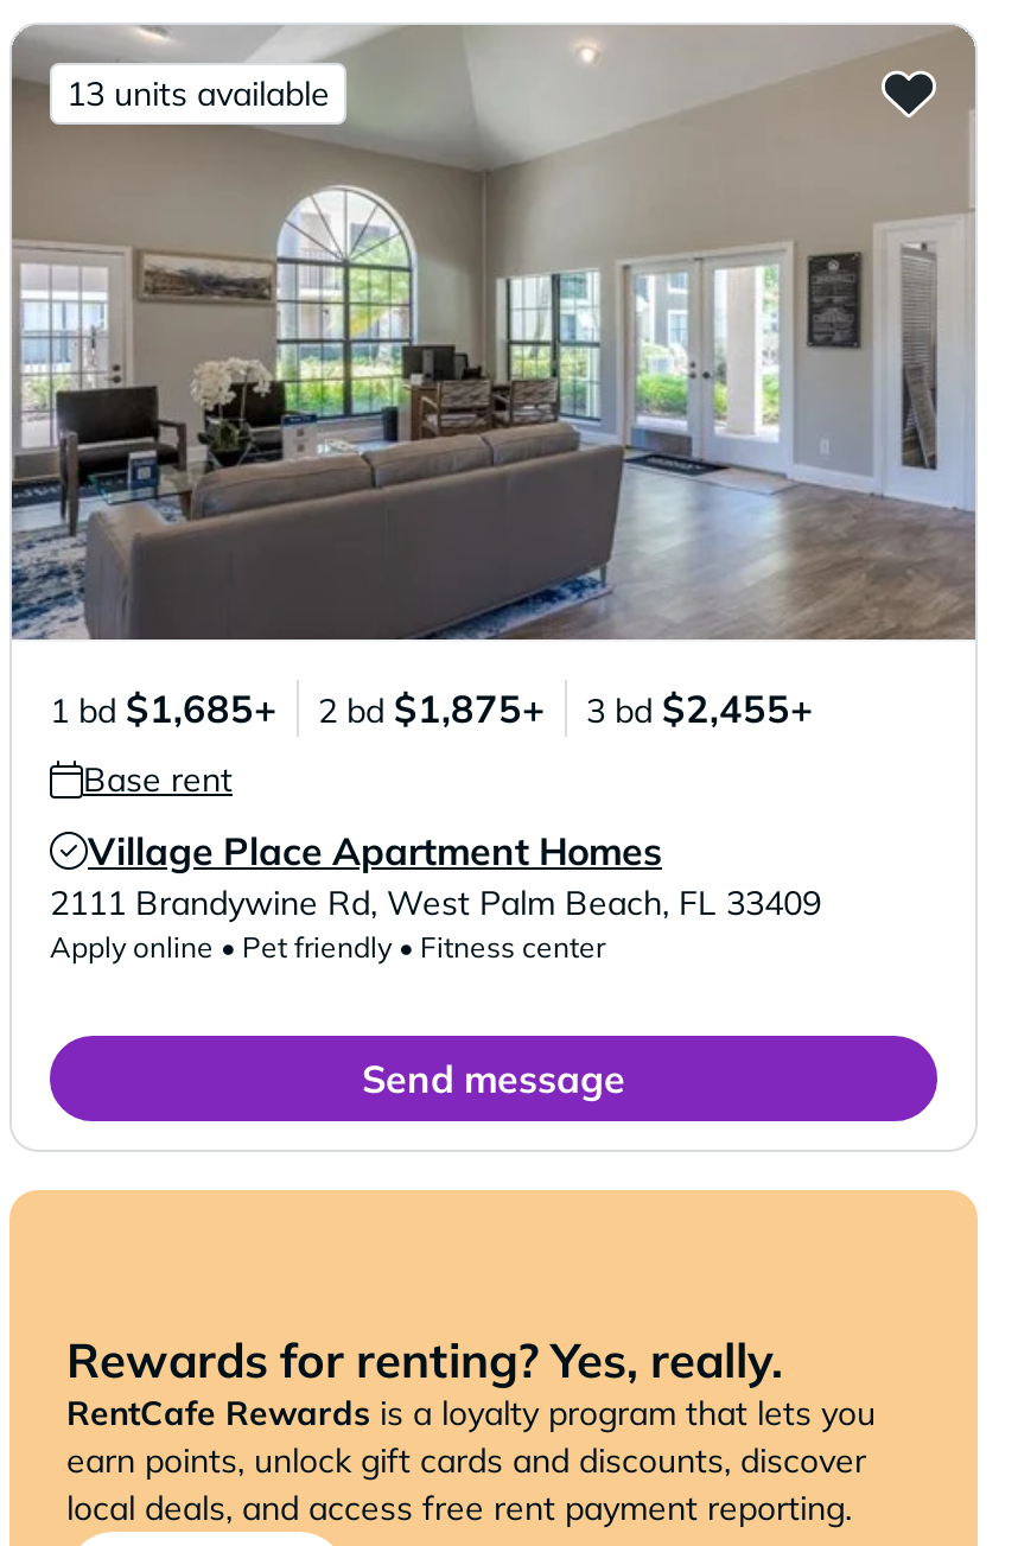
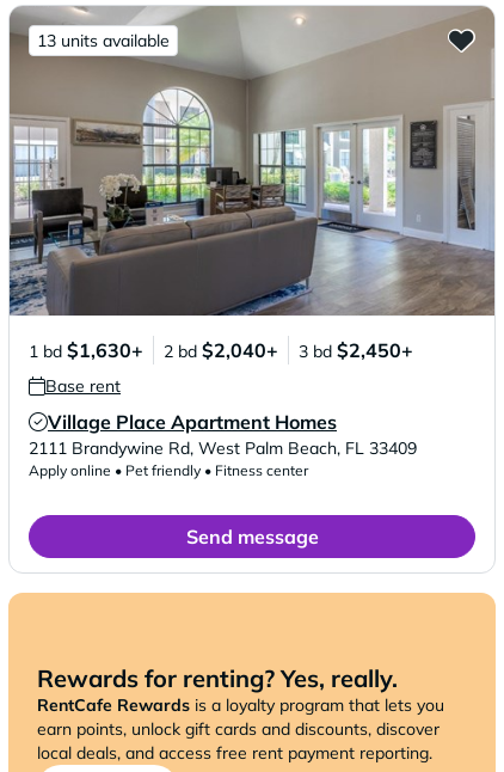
- 1 bd $1,685+
+ 1 bd $1,630+

- 2 bd $1,875+
+ 2 bd $2,040+

- 3 bd $2,455+
+ 3 bd $2,450+
